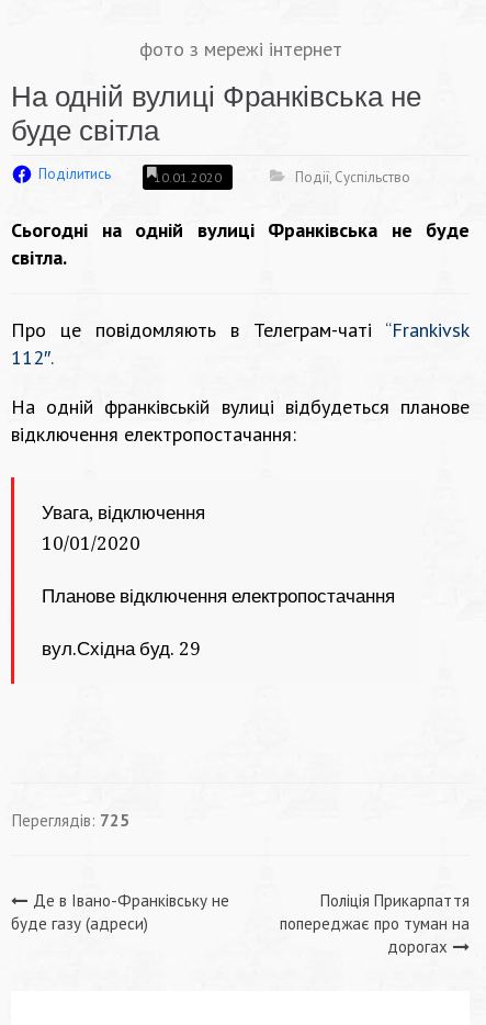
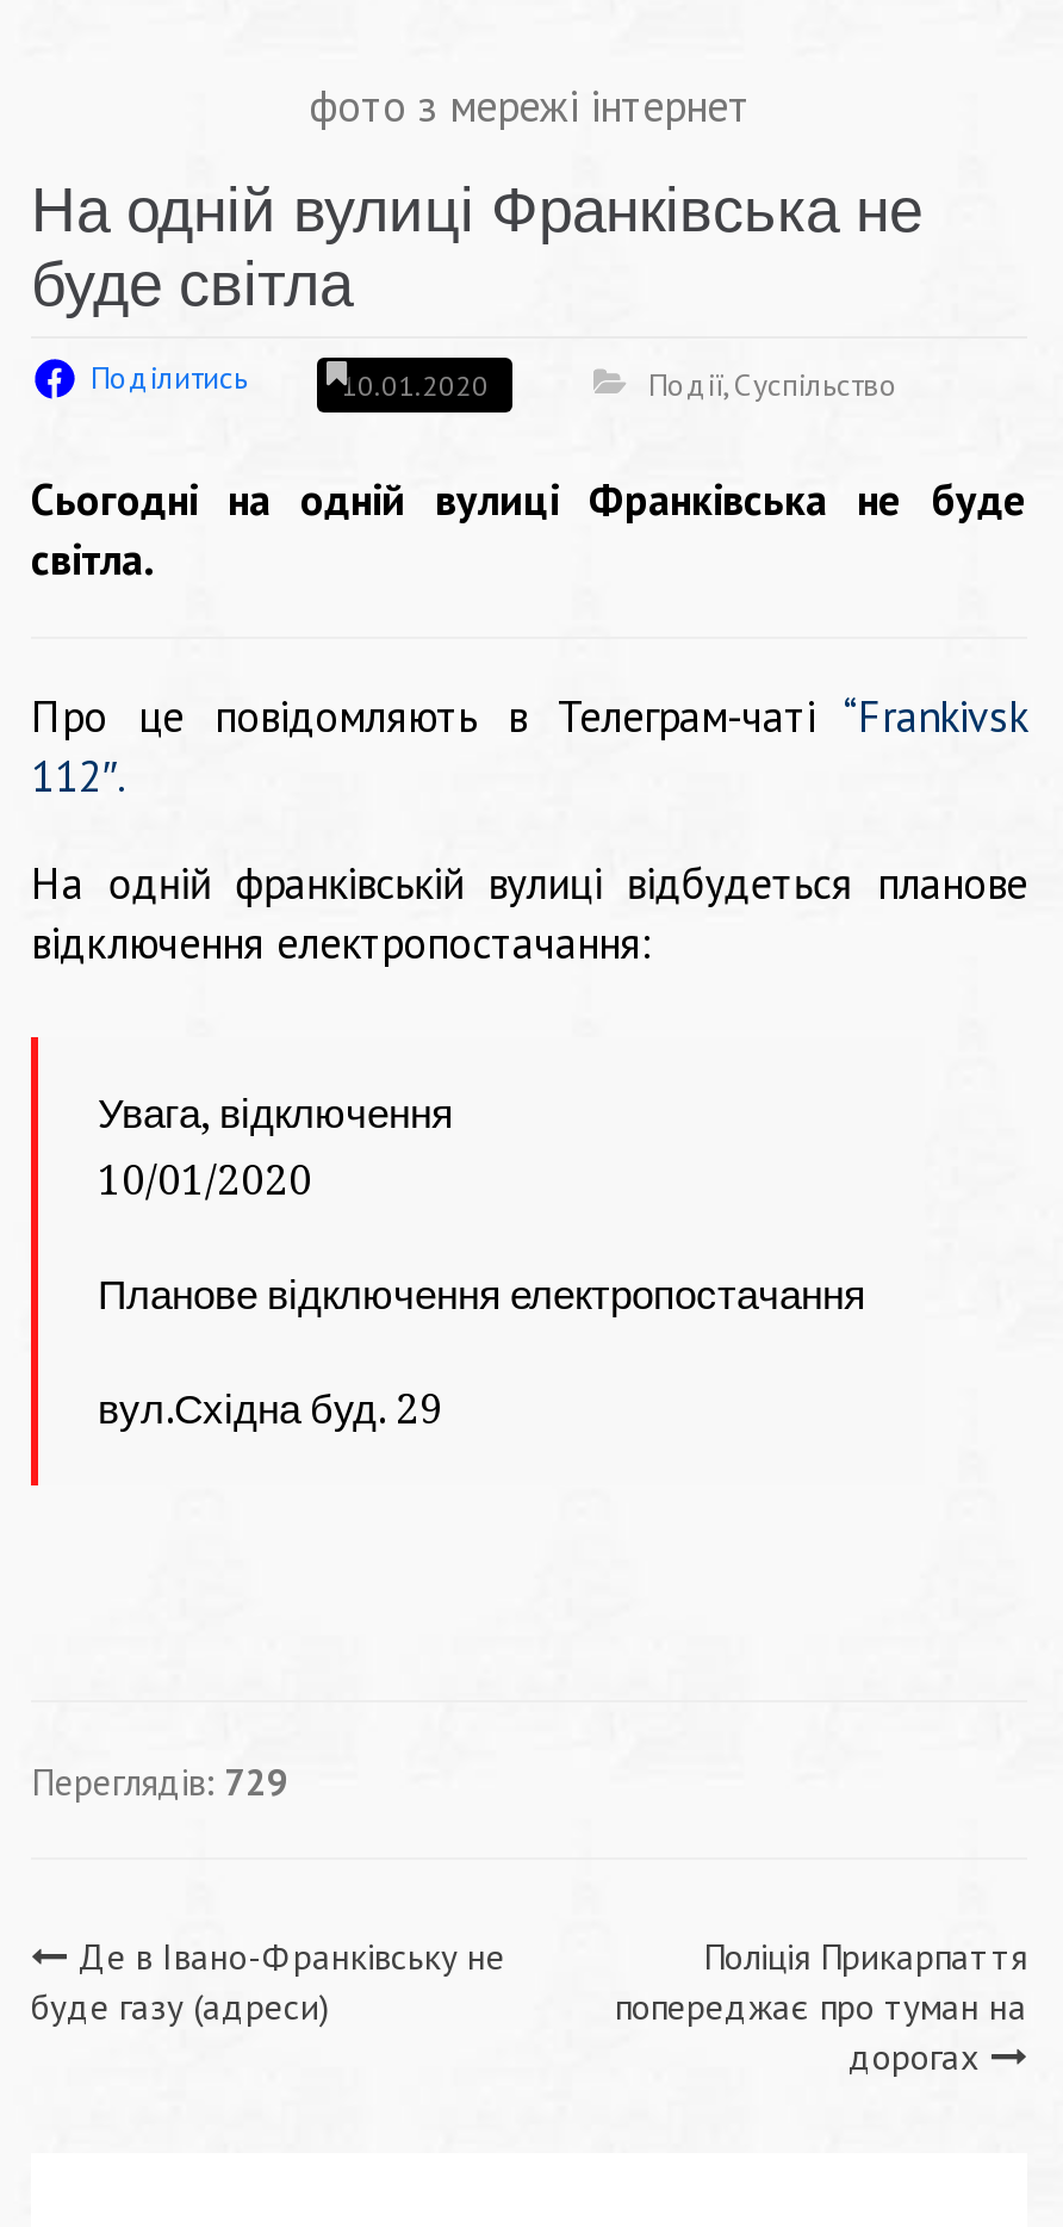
- Переглядів: 725
+ Переглядів: 729
